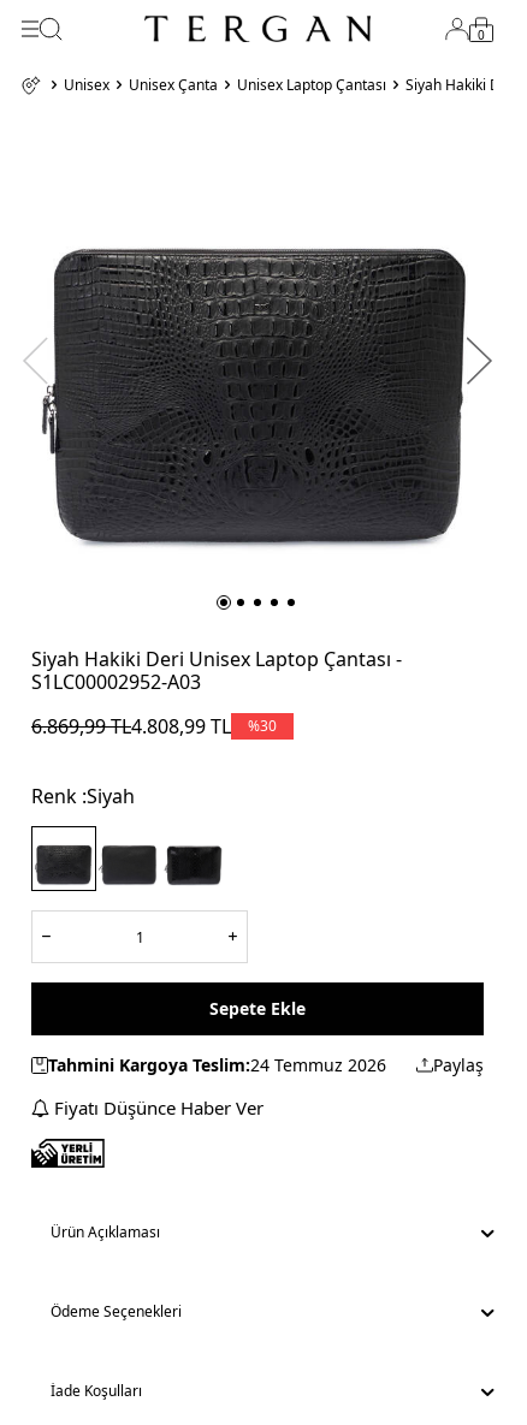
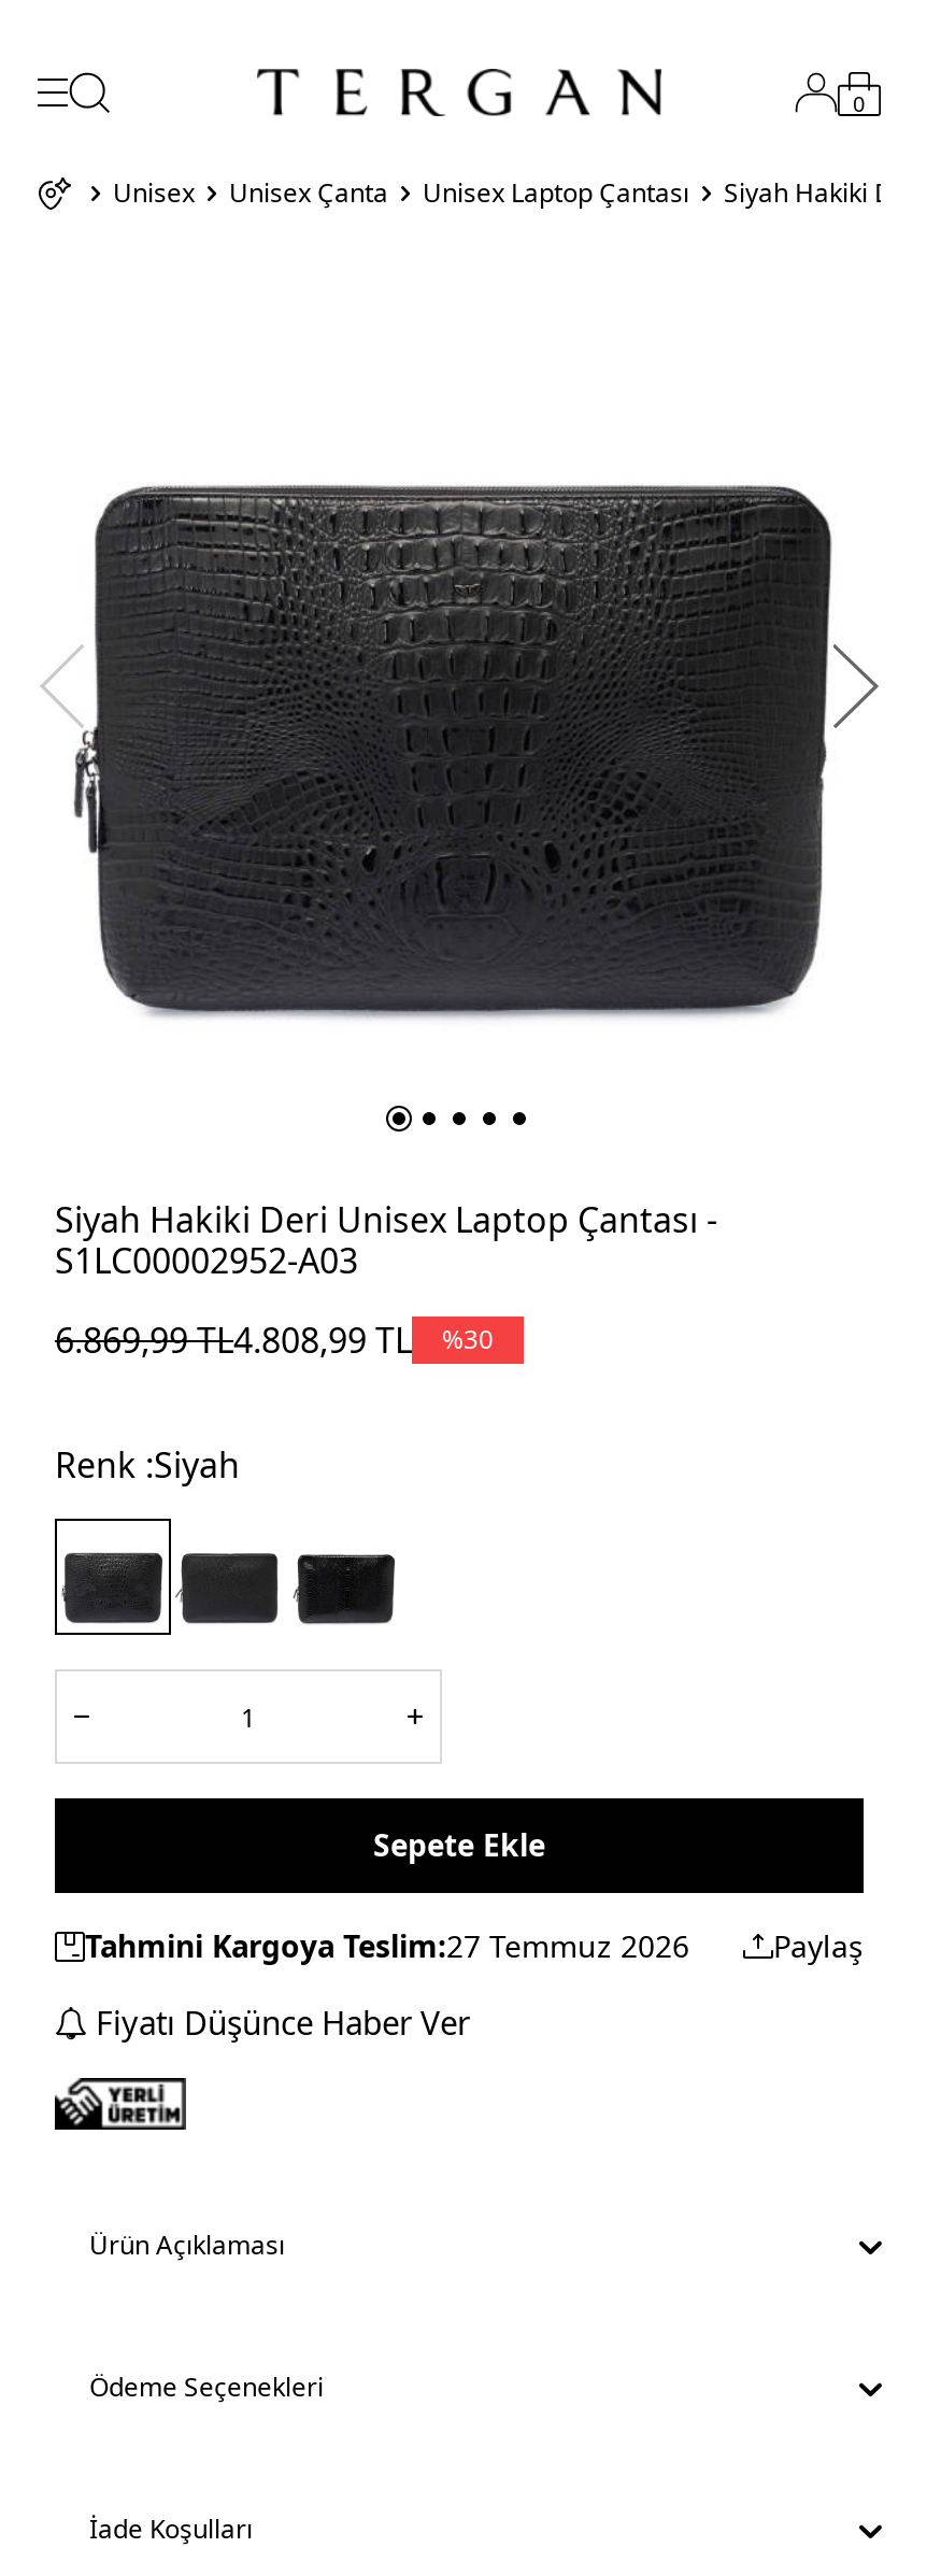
- Tahmini Kargoya Teslim:24 Temmuz 2026
+ Tahmini Kargoya Teslim:27 Temmuz 2026
